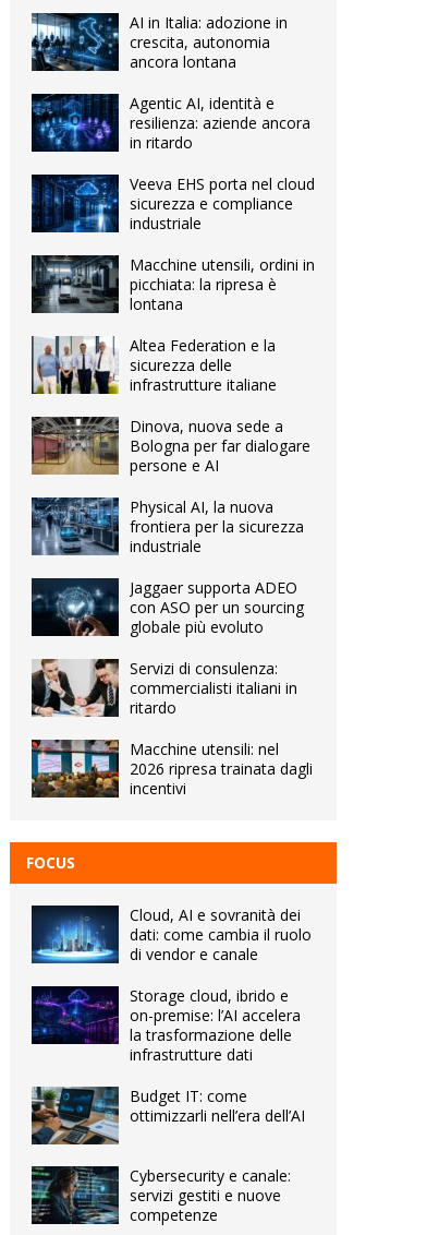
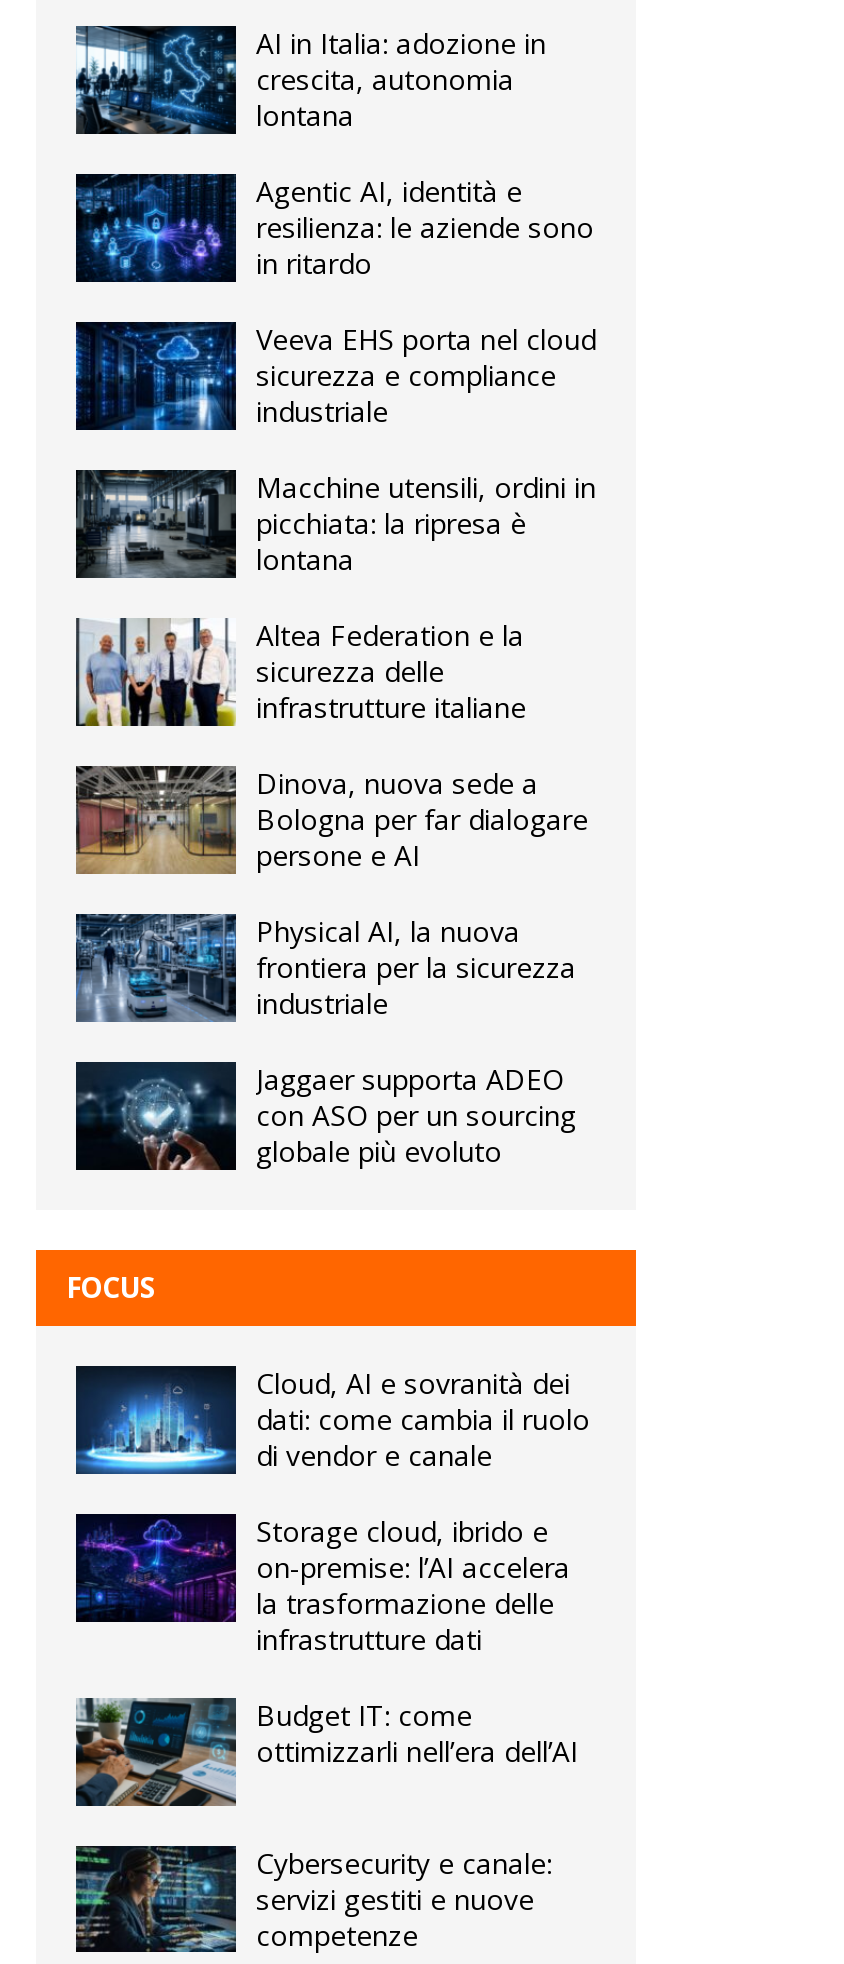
- ancora lontana
+ lontana

- resilienza: aziende ancora
+ resilienza: le aziende sono

- [image]
- Servizi di consulenza:
- commercialisti italiani in
- ritardo
- Macchine utensili: nel
- 2026 ripresa trainata dagli
- incentivi

- [image]
